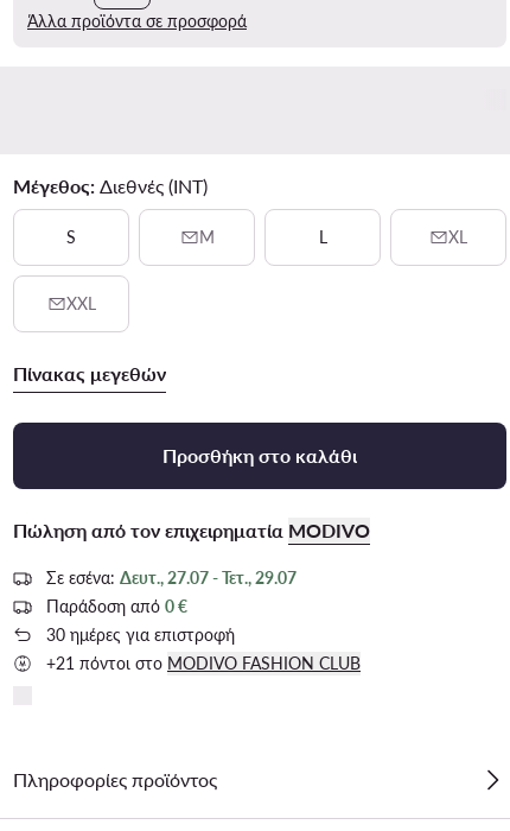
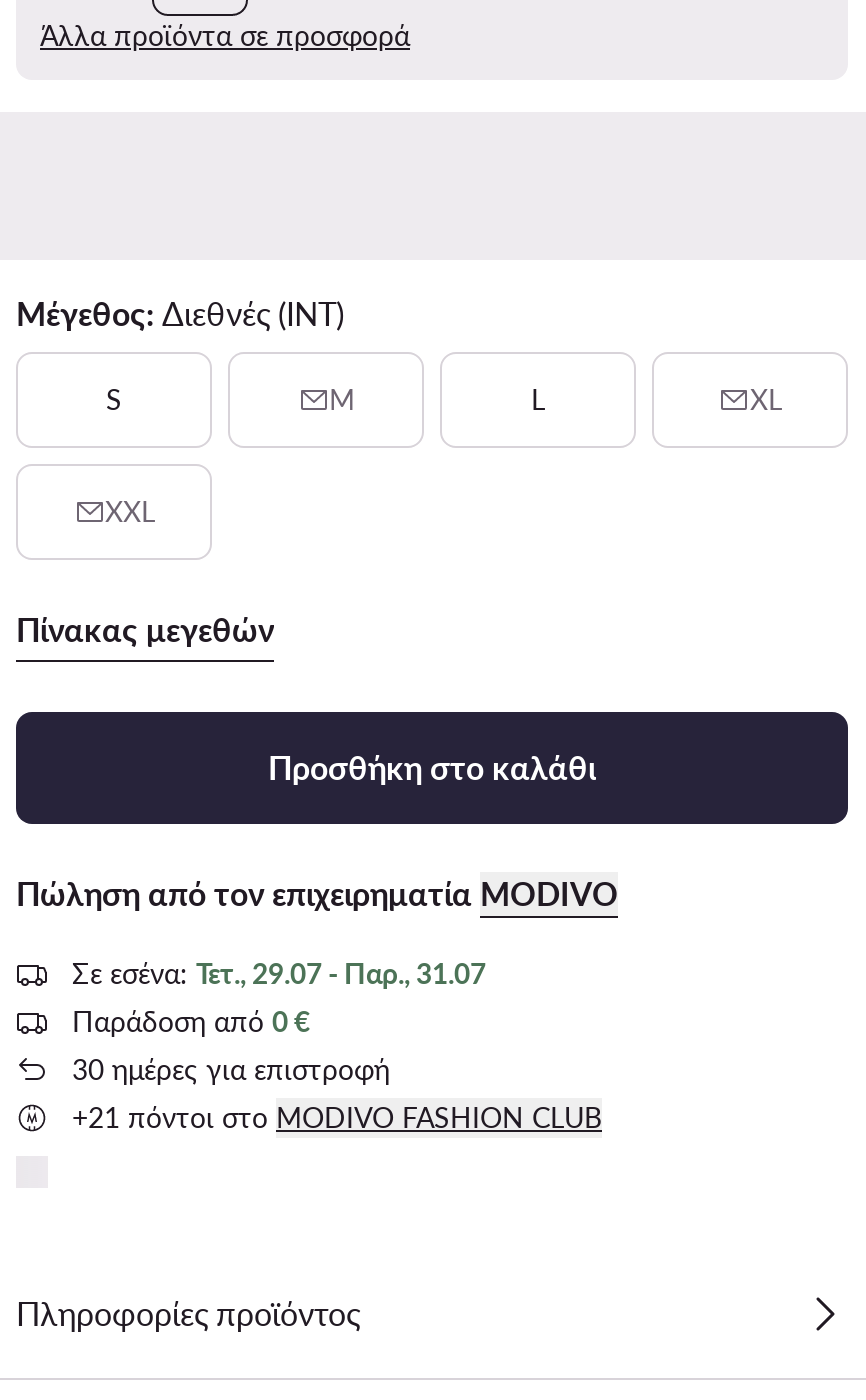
- Σε εσένα: Δευτ., 27.07 - Τετ., 29.07
+ Σε εσένα: Τετ., 29.07 - Παρ., 31.07
